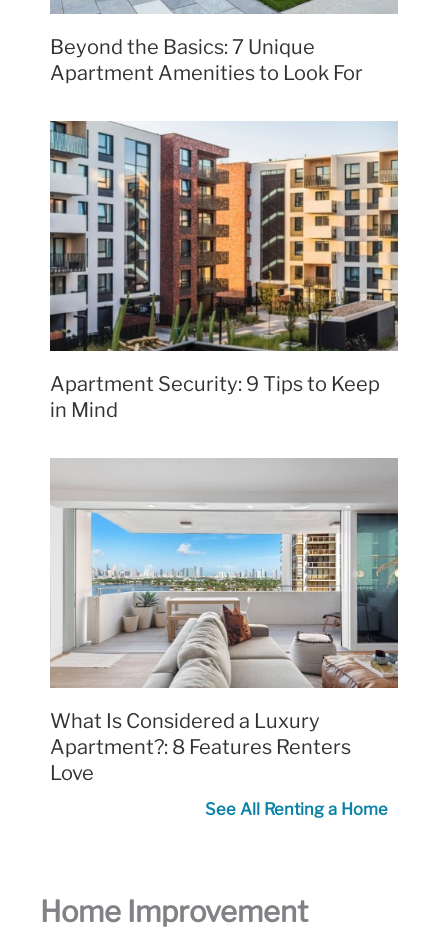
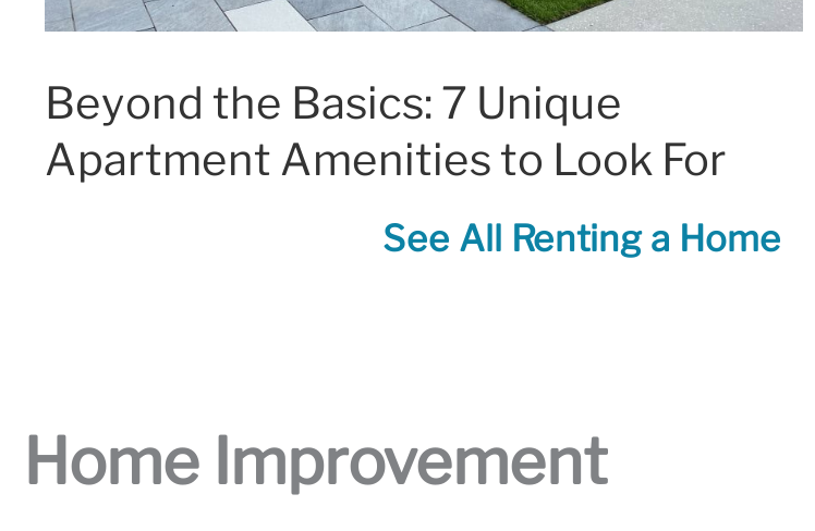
- [image]
- Apartment Security: 9 Tips to Keep
- in Mind

- [image]
- What Is Considered a Luxury
- Apartment?: 8 Features Renters
- Love
